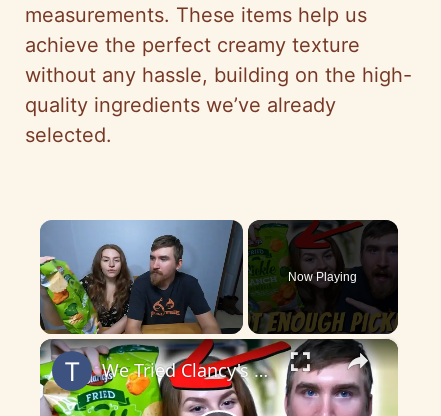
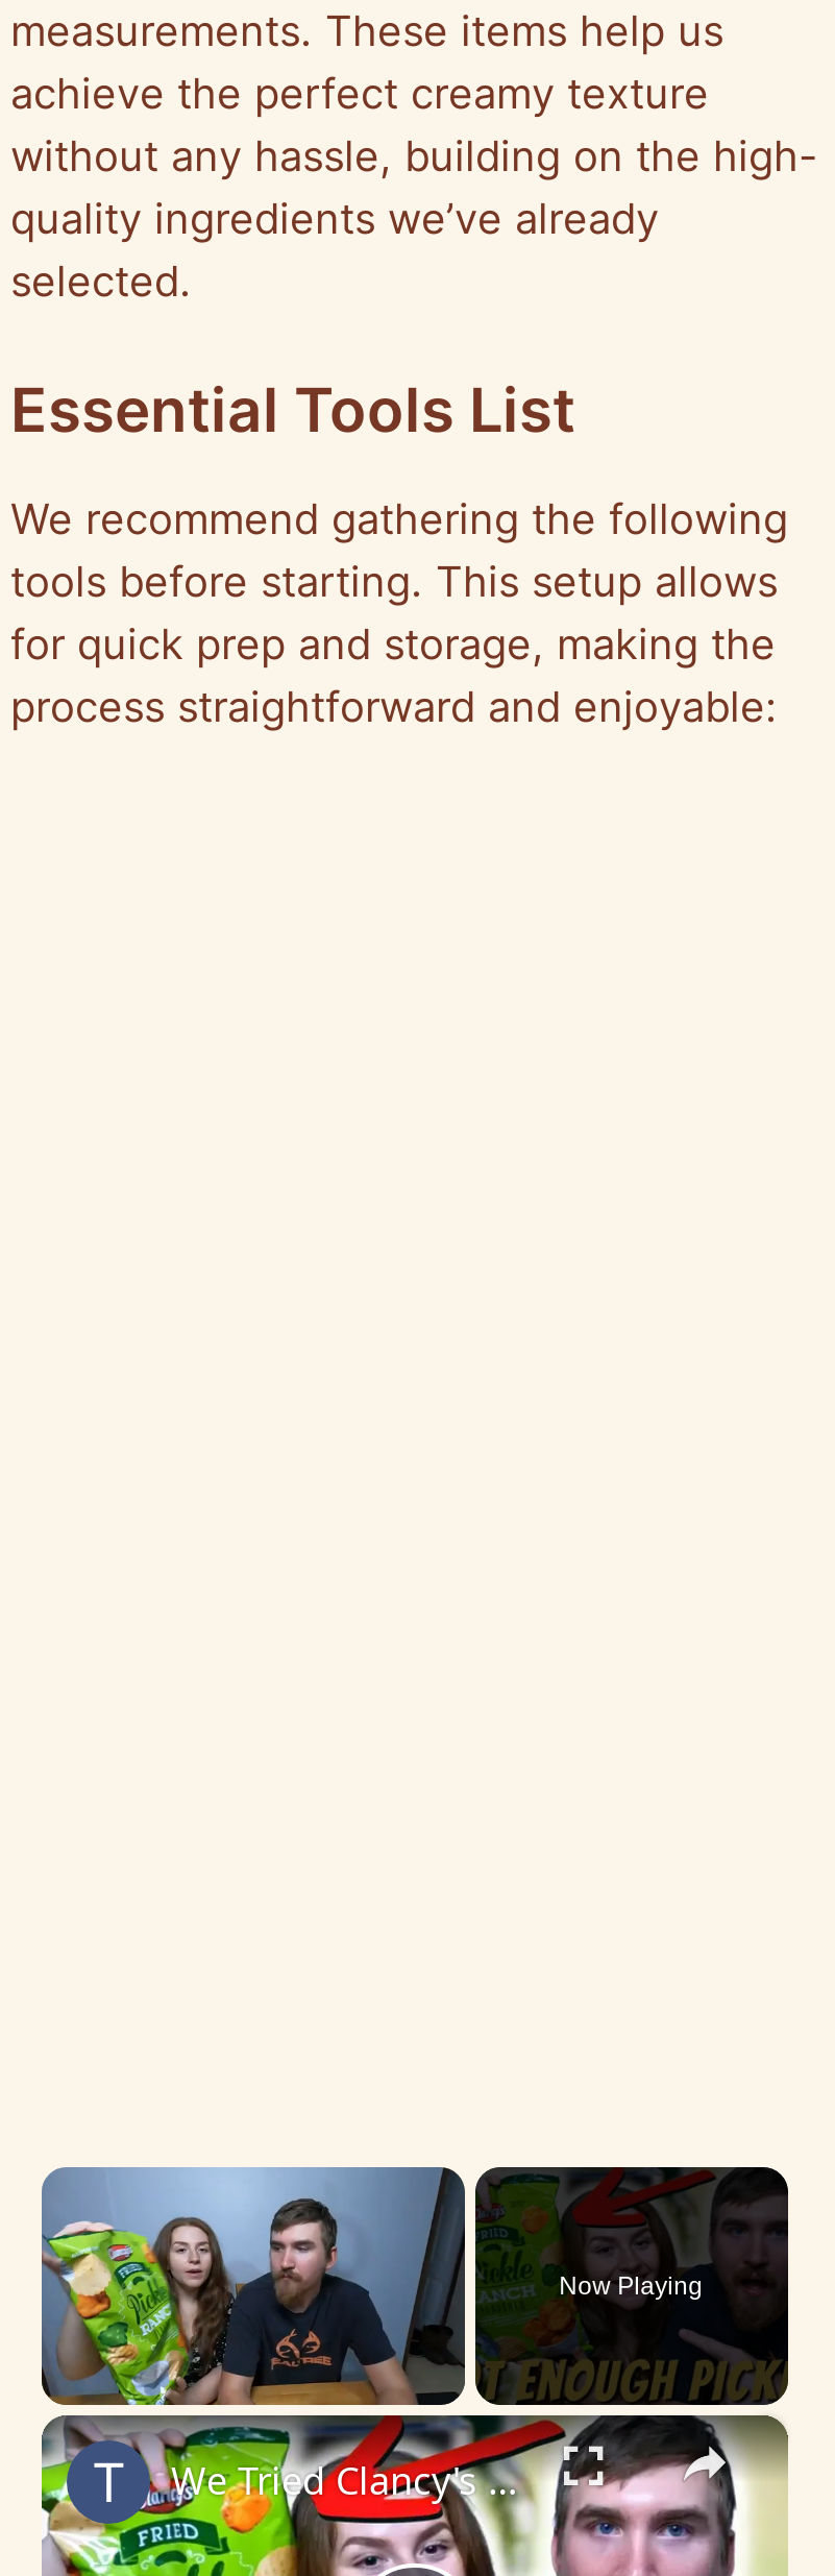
+ Essential Tools List
+ We recommend gathering the following
+ tools before starting. This setup allows
+ for quick prep and storage, making the
+ process straightforward and enjoyable:

- [image]
+ [image]
